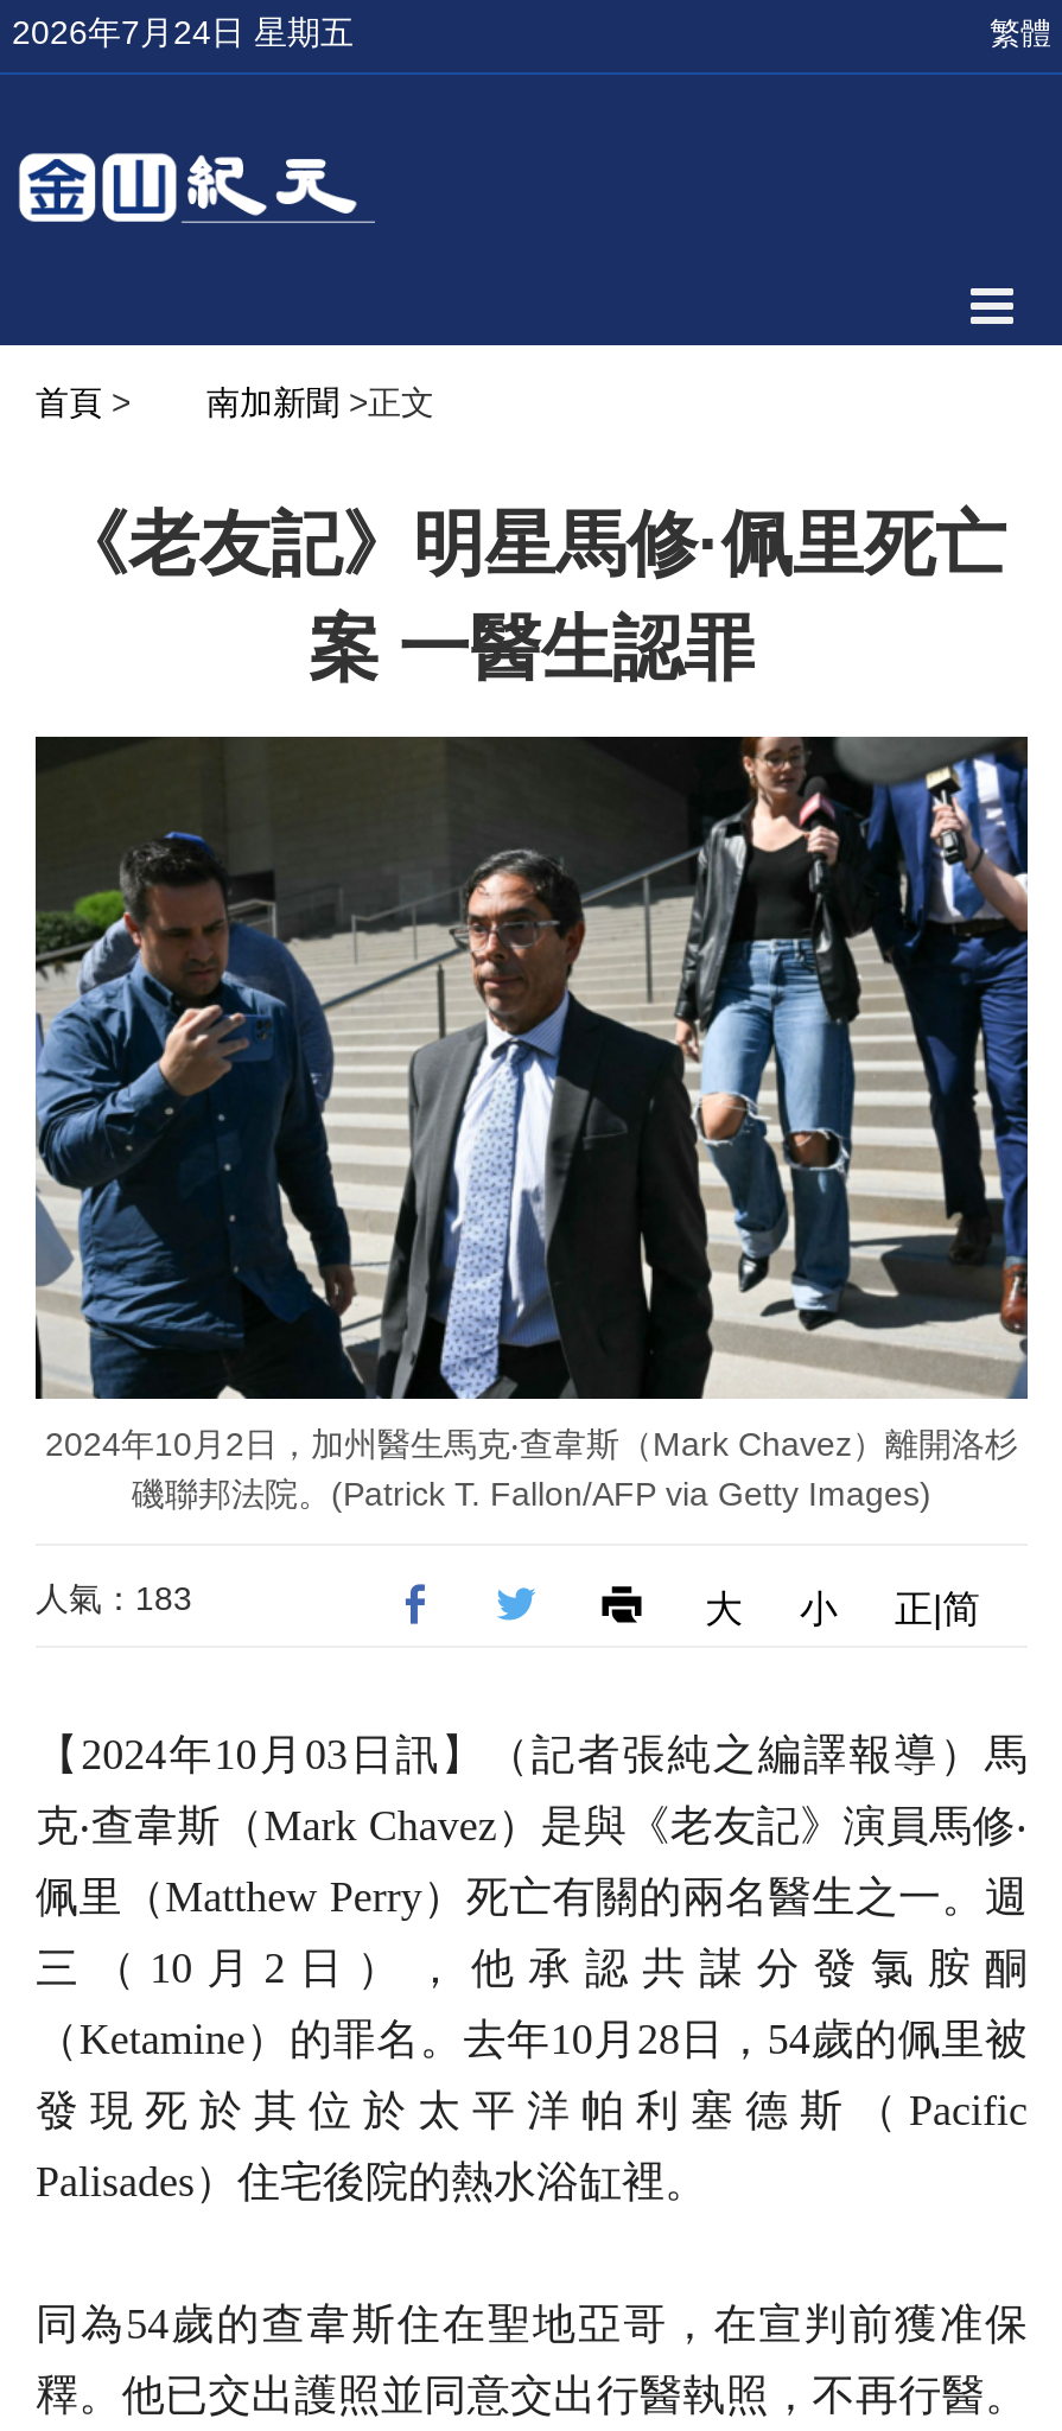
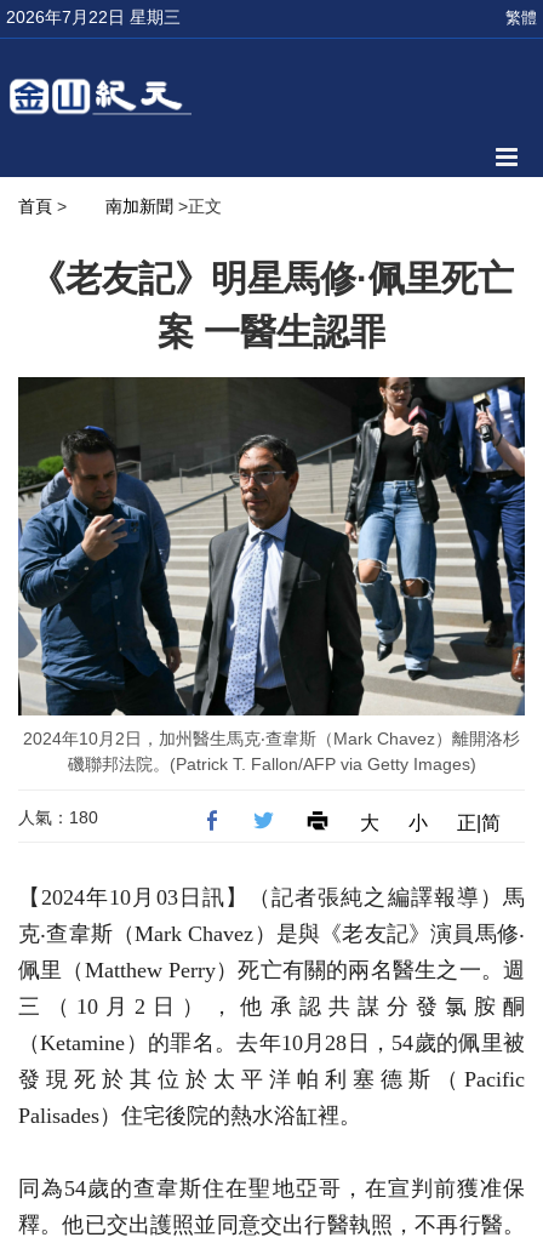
- 2026年7月24日 星期五
+ 2026年7月22日 星期三

- 人氣：183
+ 人氣：180
